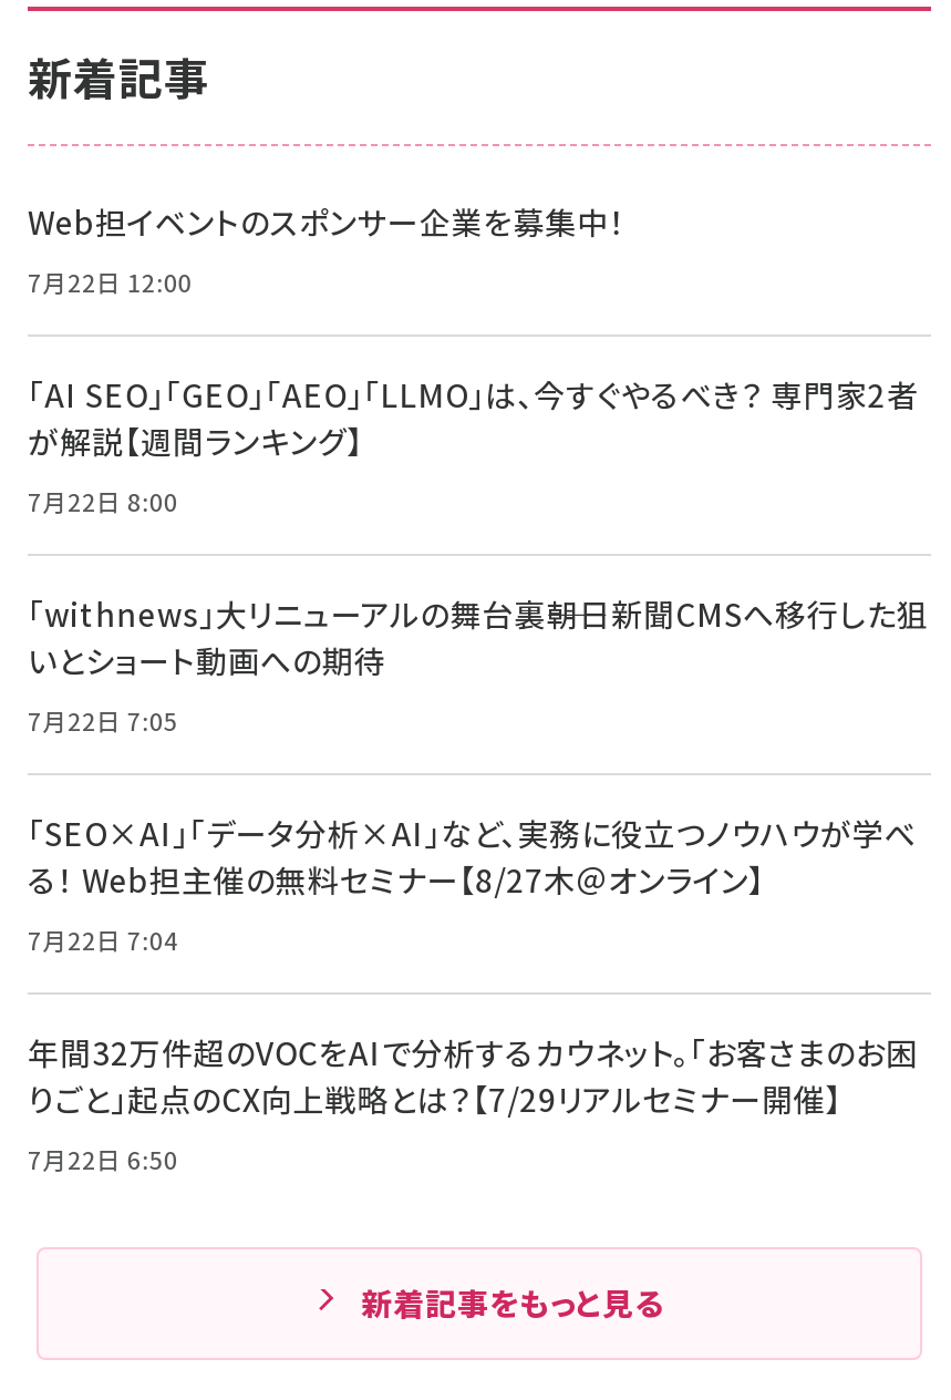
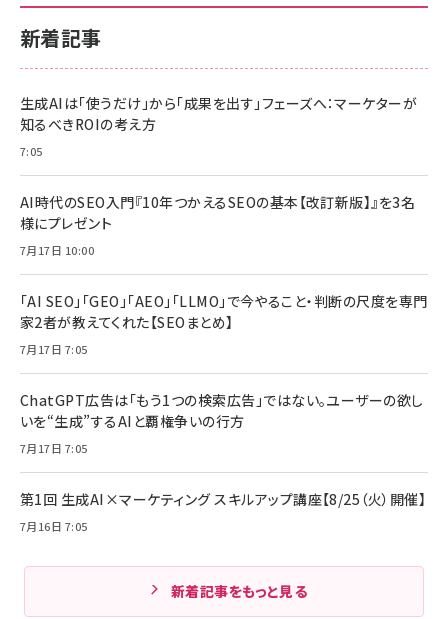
- Web担イベントのスポンサー企業を募集中！
- 7月22日 12:00
+ 生成AIは「使うだけ」から「成果を出す」フェーズへ：マーケターが
+ 知るべきROIの考え方
+ 7:05

- 「AI SEO」「GEO」「AEO」「LLMO」は、今すぐやるべき？ 専門家2者
- が解説【週間ランキング】
- 7月22日 8:00
+ AI時代のSEO入門『10年つかえるSEOの基本【改訂新版】』を3名
+ 様にプレゼント
+ 7月17日 10:00

- 「withnews」大リニューアルの舞台裏――朝日新聞CMSへ移行した狙
- いとショート動画への期待
- 7月22日 7:05
+ 「AI SEO」「GEO」「AEO」「LLMO」で今やること・判断の尺度を専門
+ 家2者が教えてくれた【SEOまとめ】
+ 7月17日 7:05

- 「SEO×AI」「データ分析×AI」など、実務に役立つノウハウが学べ
- る！ Web担主催の無料セミナー【8/27木＠オンライン】
- 7月22日 7:04
+ ChatGPT広告は「もう1つの検索広告」ではない。ユーザーの欲し
+ いを“生成”するAIと覇権争いの行方
+ 7月17日 7:05

- 年間32万件超のVOCをAIで分析するカウネット。「お客さまのお困
- りごと」起点のCX向上戦略とは？【7/29リアルセミナー開催】
- 7月22日 6:50
+ 第1回 生成AI×マーケティング スキルアップ講座【8/25（火）開催】
+ 7月16日 7:05
